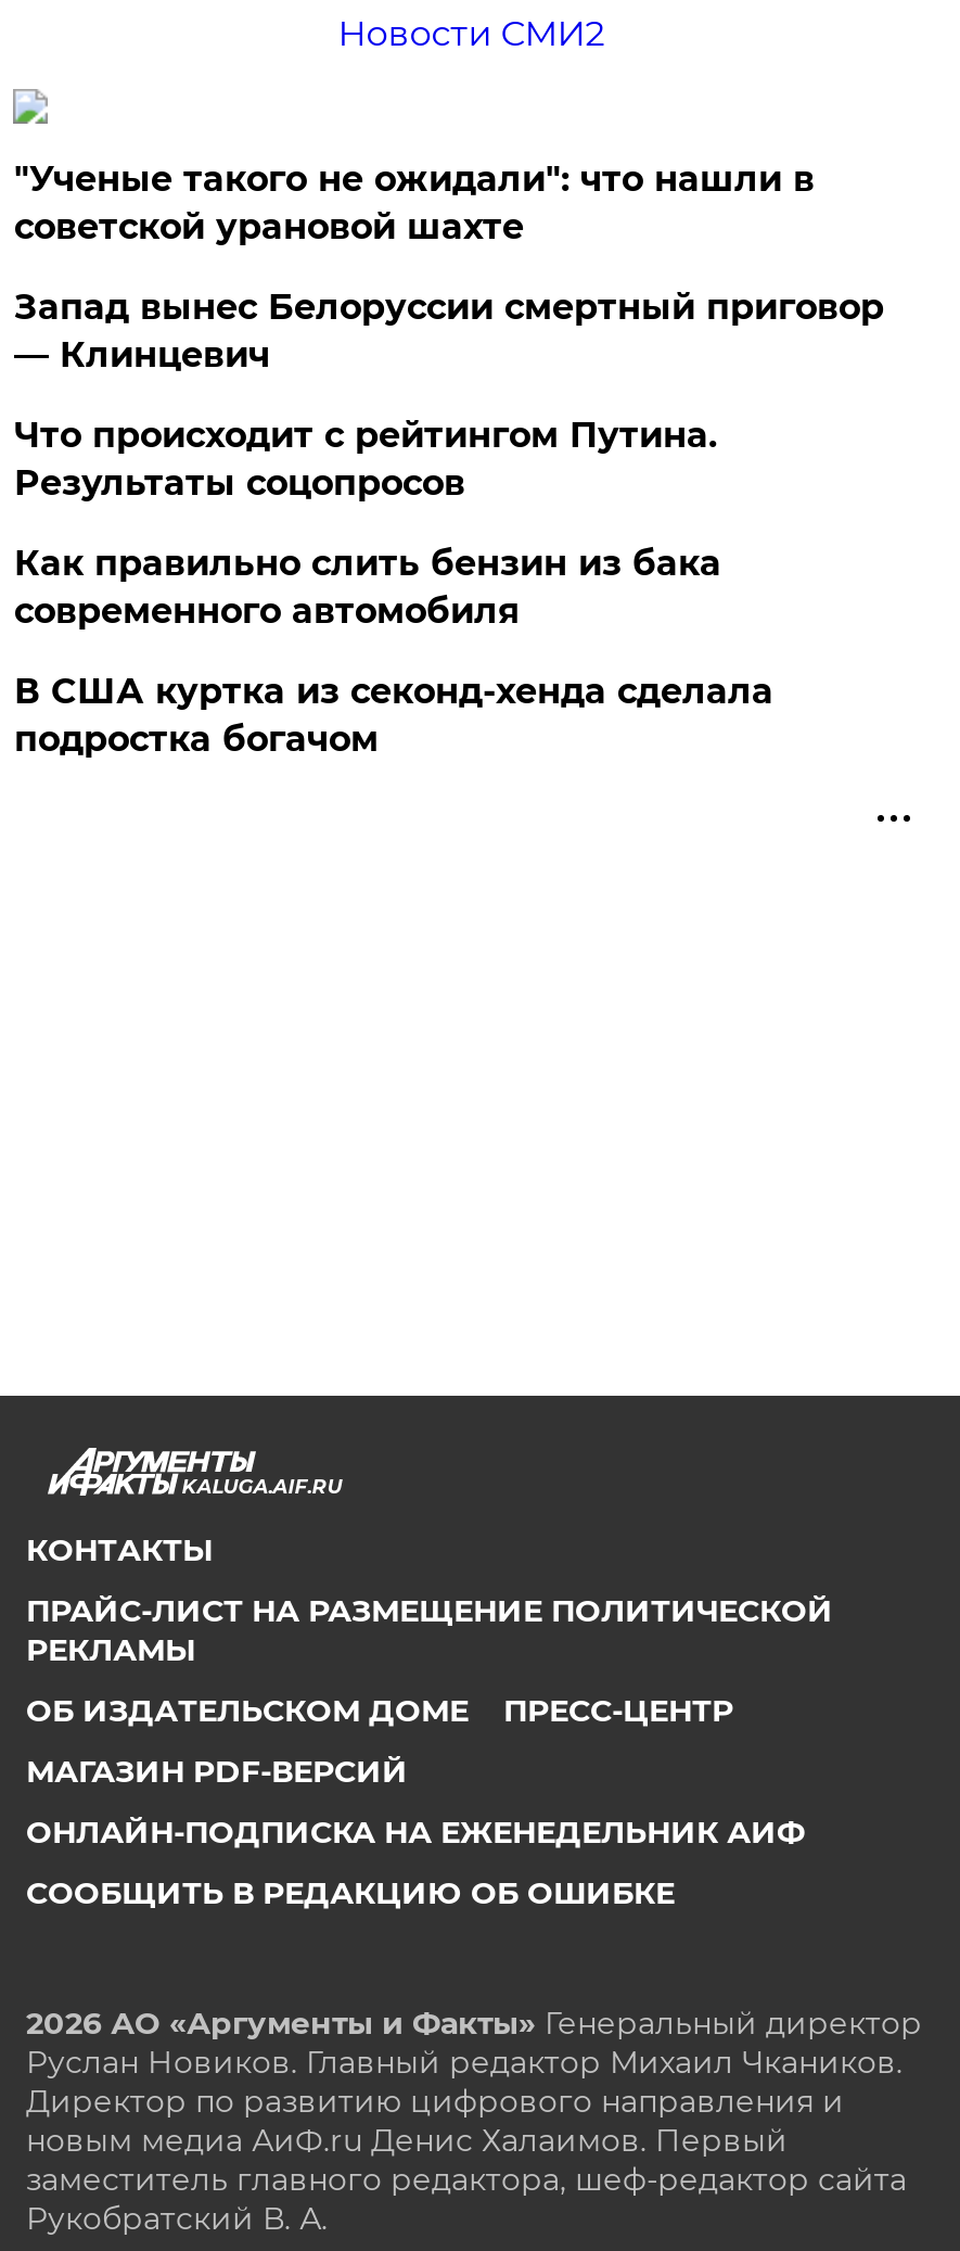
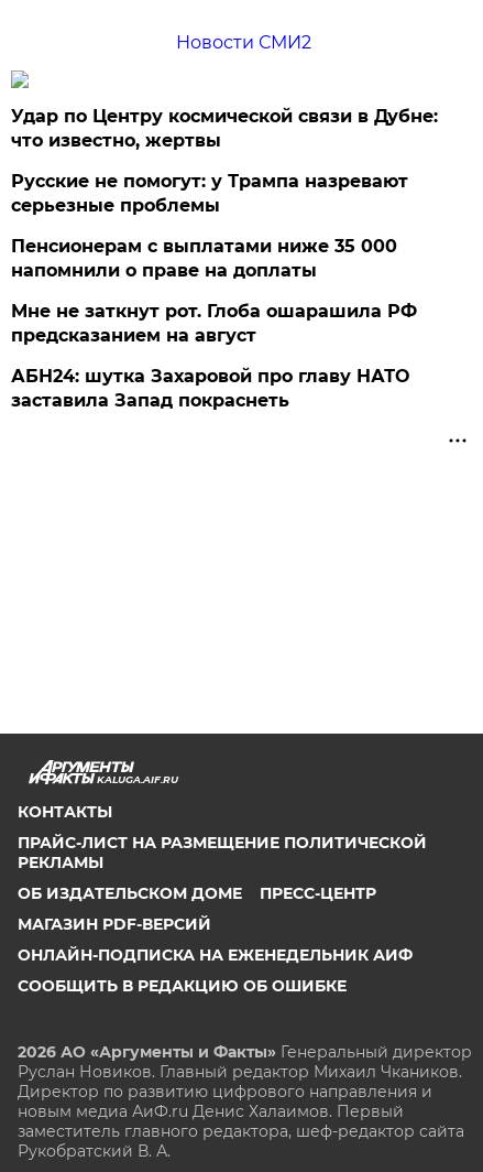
- "Ученые такого не ожидали": что нашли в
- советской урановой шахте
+ Удар по Центру космической связи в Дубне:
+ что известно, жертвы

- Запад вынес Белоруссии смертный приговор
- — Клинцевич
+ Русские не помогут: у Трампа назревают
+ серьезные проблемы

- Что происходит с рейтингом Путина.
- Результаты соцопросов
+ Пенсионерам с выплатами ниже 35 000
+ напомнили о праве на доплаты

- Как правильно слить бензин из бака
- современного автомобиля
+ Мне не заткнут рот. Глоба ошарашила РФ
+ предсказанием на август

- В США куртка из секонд-хенда сделала
- подростка богачом
+ АБН24: шутка Захаровой про главу НАТО
+ заставила Запад покраснеть
